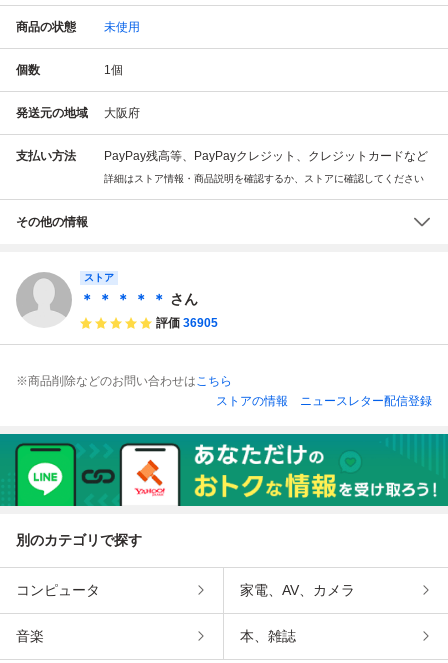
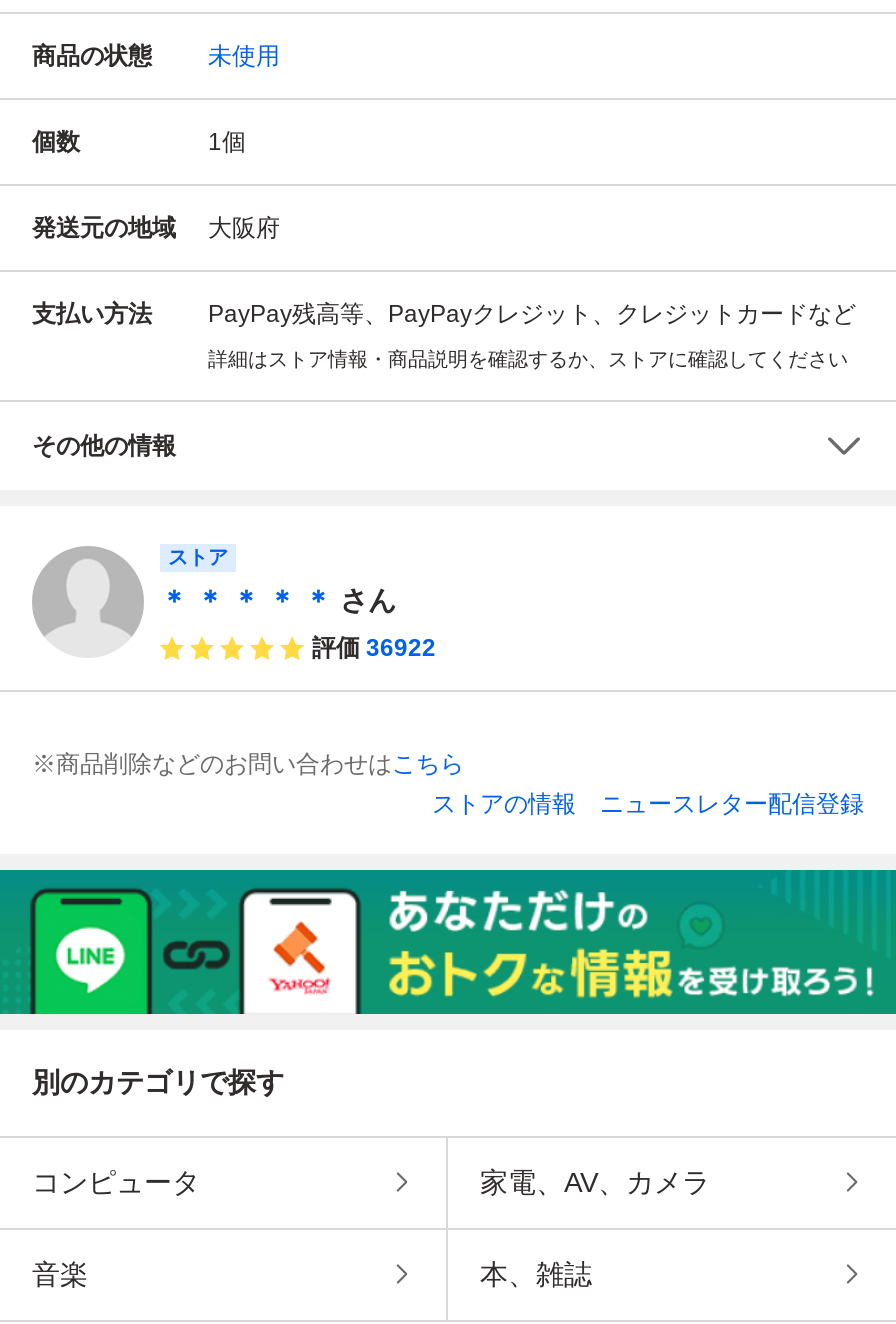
- 評価 36905
+ 評価 36922
